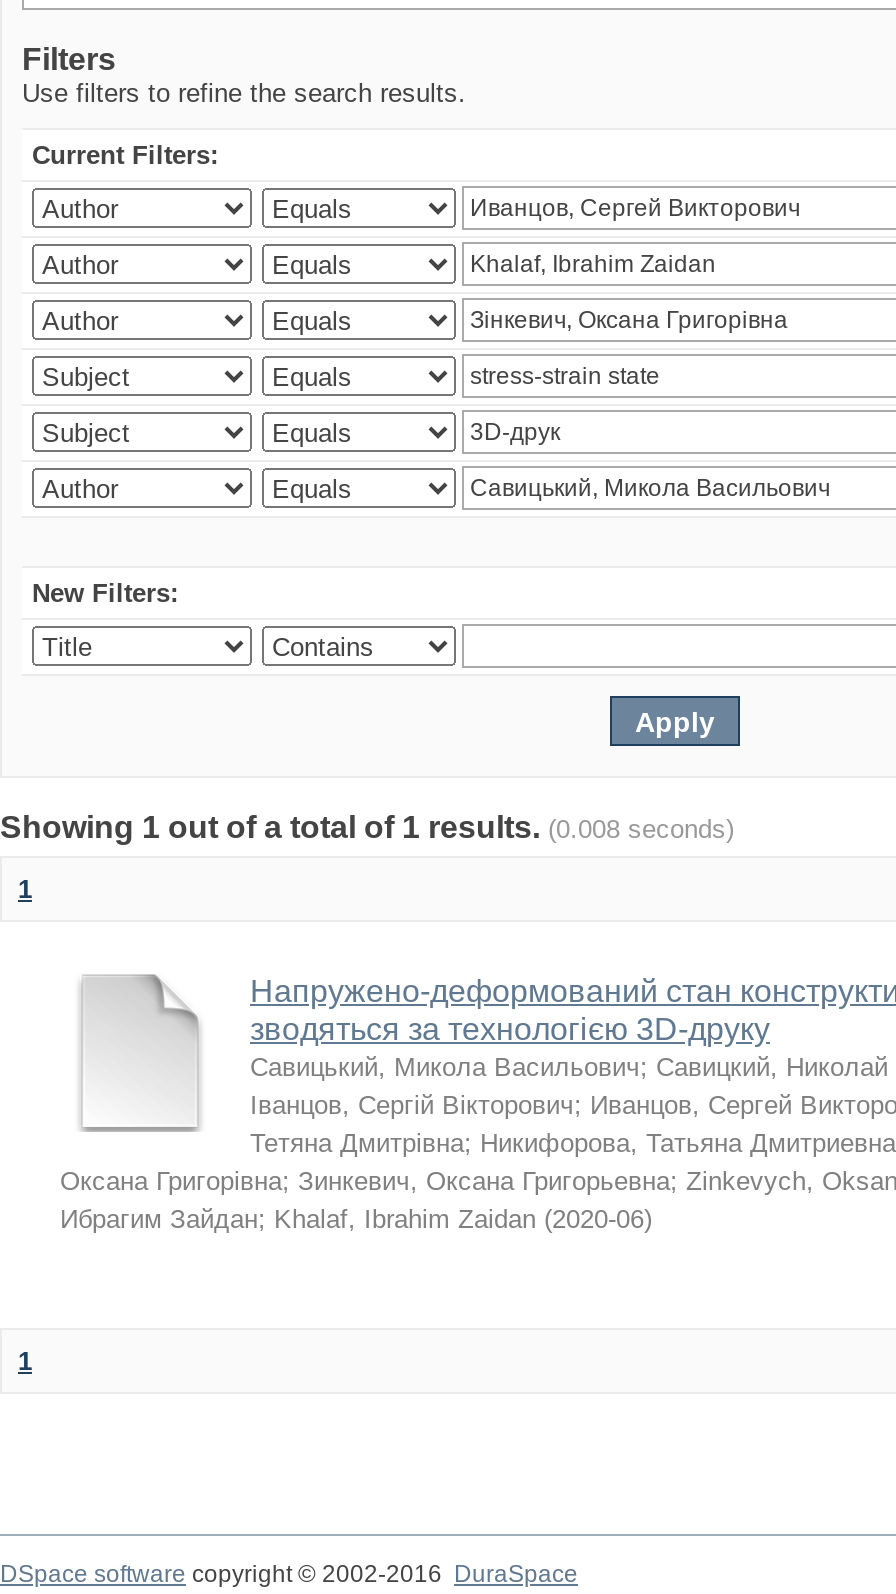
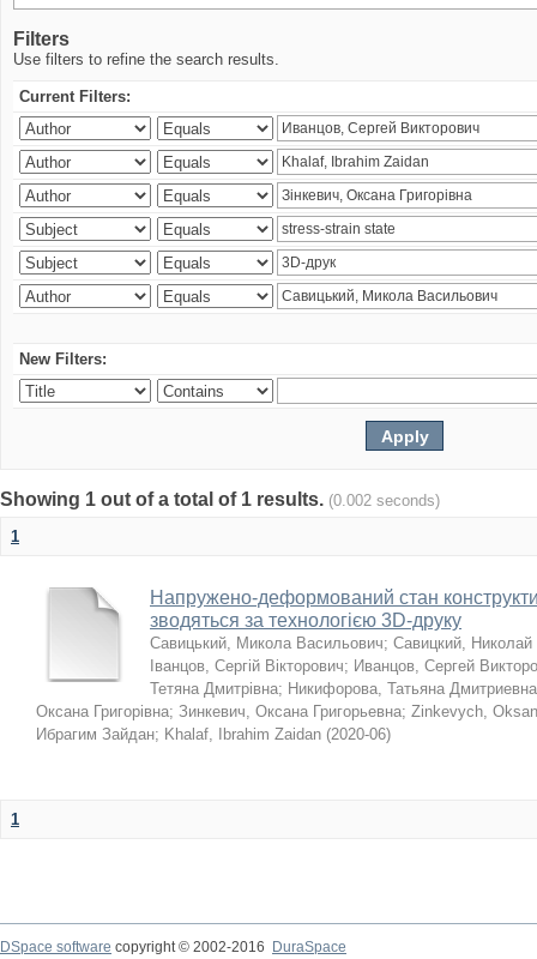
- Showing 1 out of a total of 1 results. (0.008 seconds)
+ Showing 1 out of a total of 1 results. (0.002 seconds)
